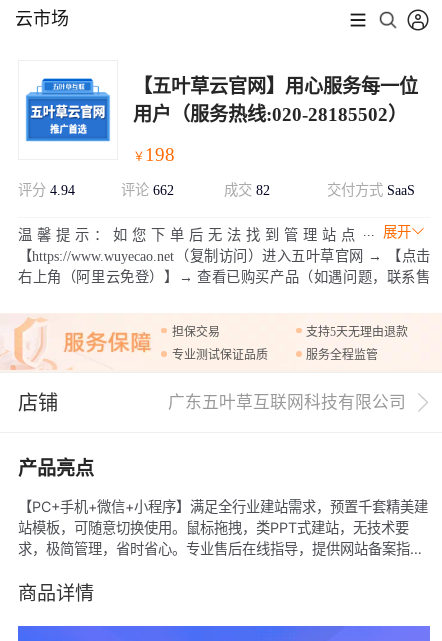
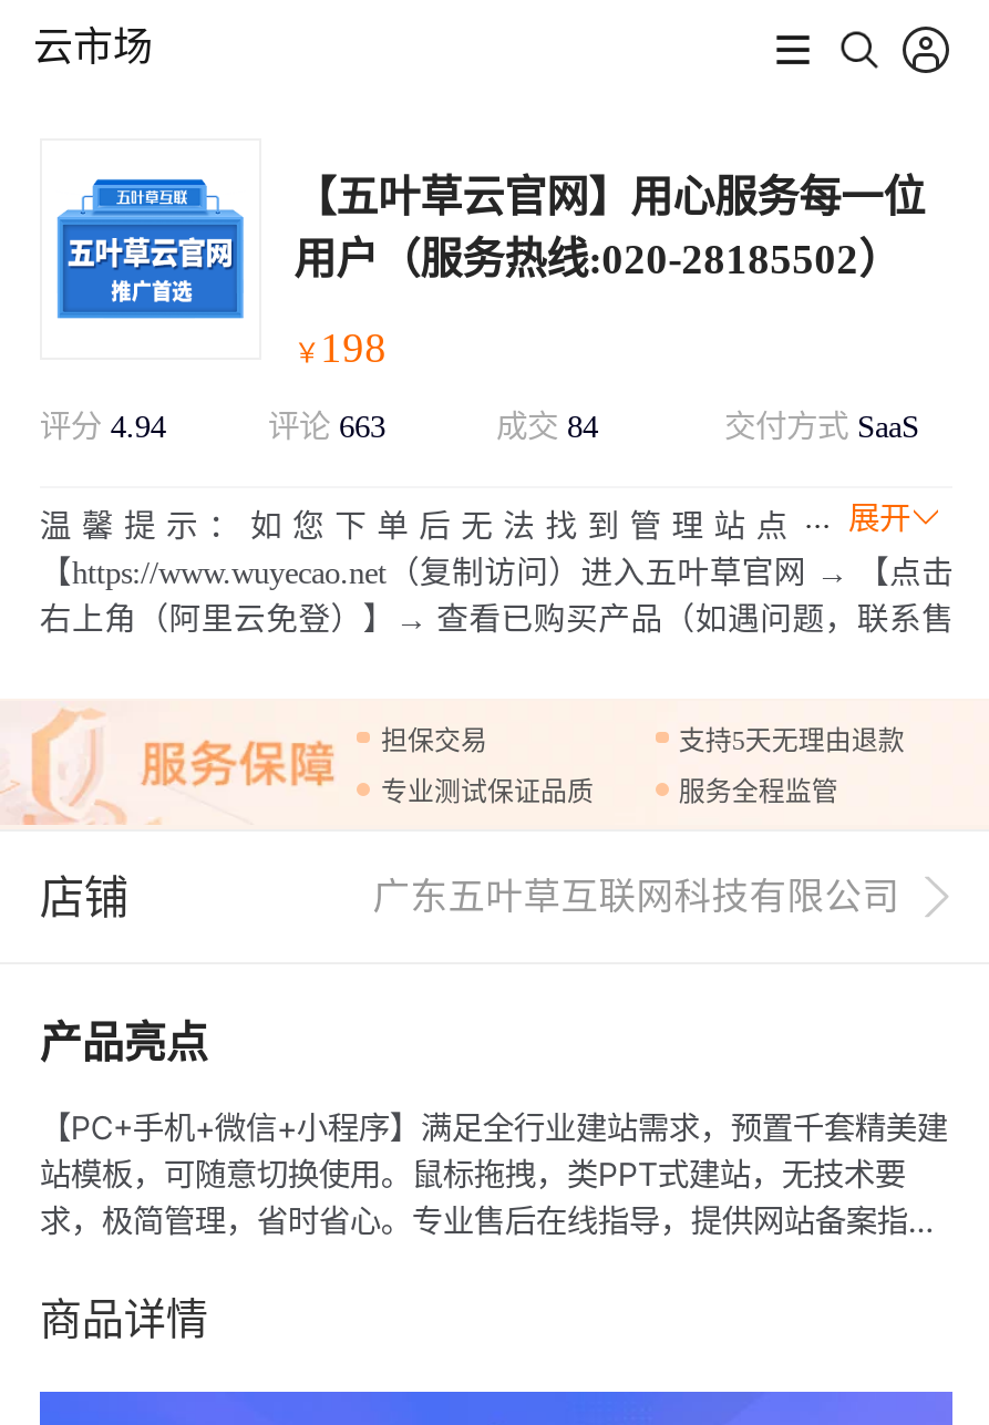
- 评论662
+ 评论663

- 成交82
+ 成交84
